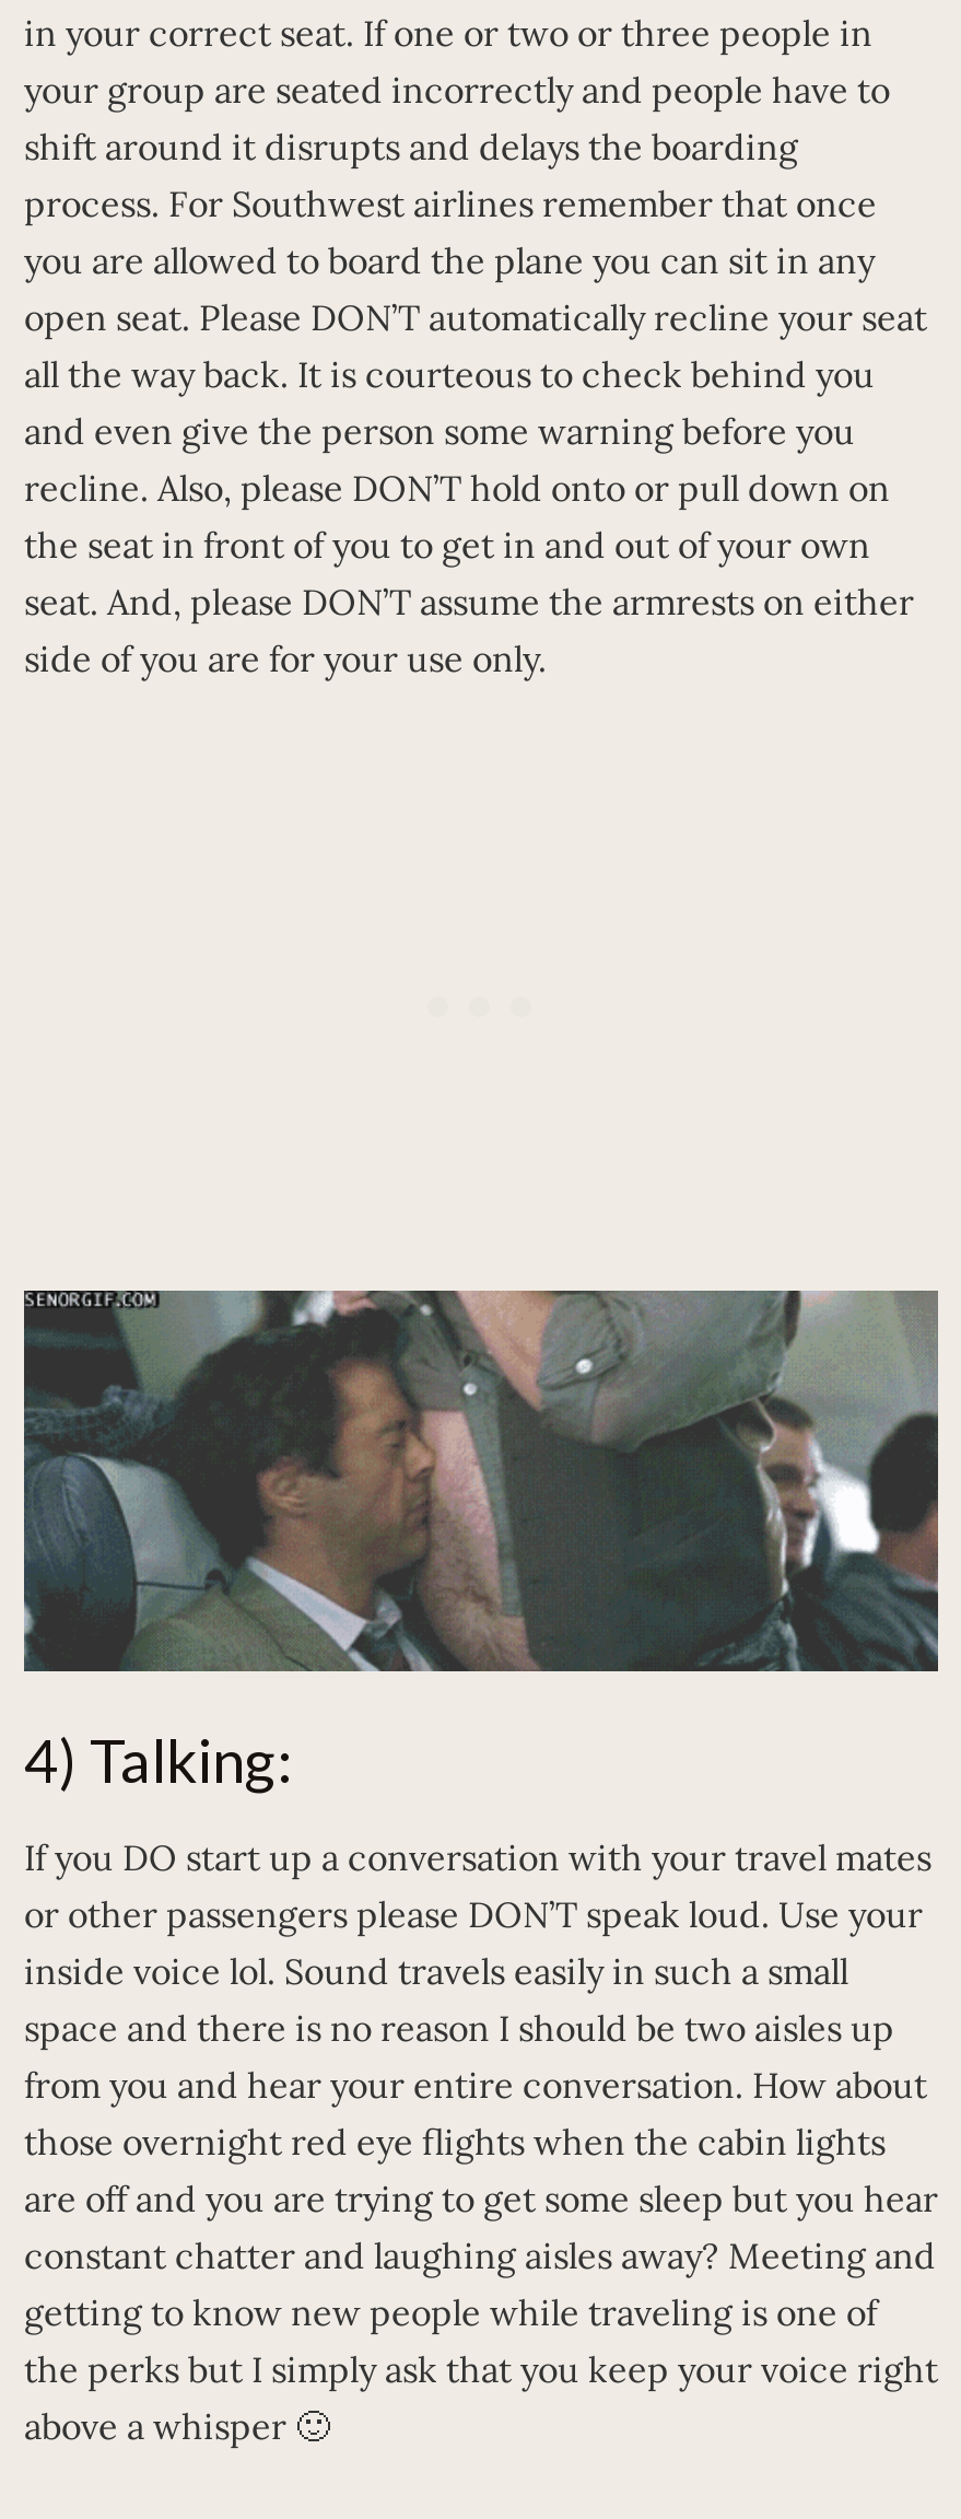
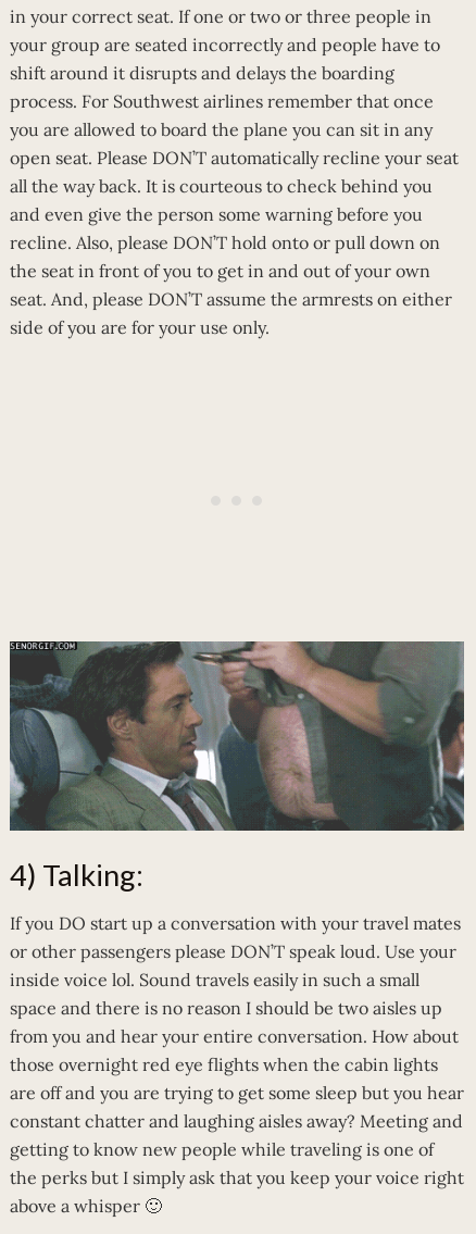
- [image]
+ [image]
